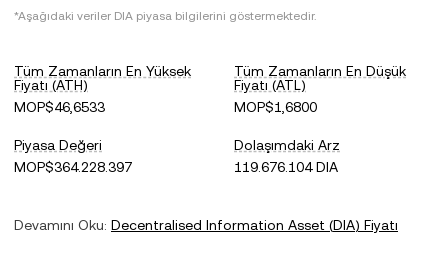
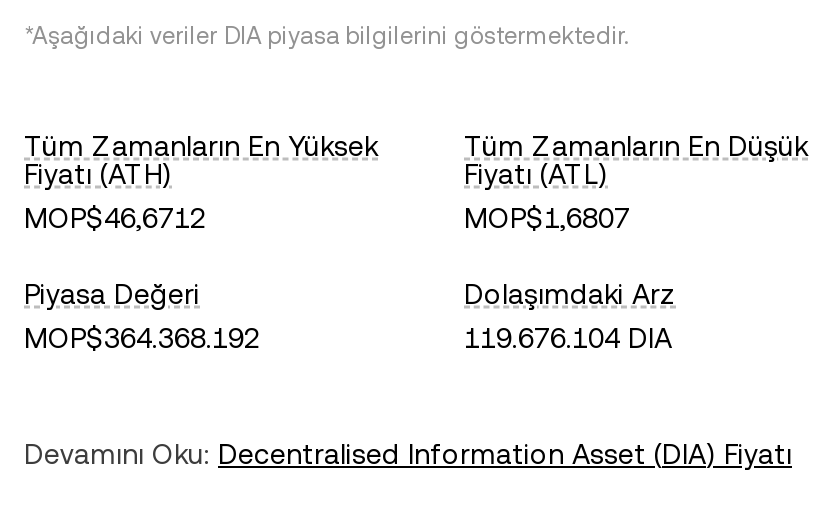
- MOP$46,6533
+ MOP$46,6712

- MOP$1,6800
+ MOP$1,6807

- MOP$364.228.397
+ MOP$364.368.192
